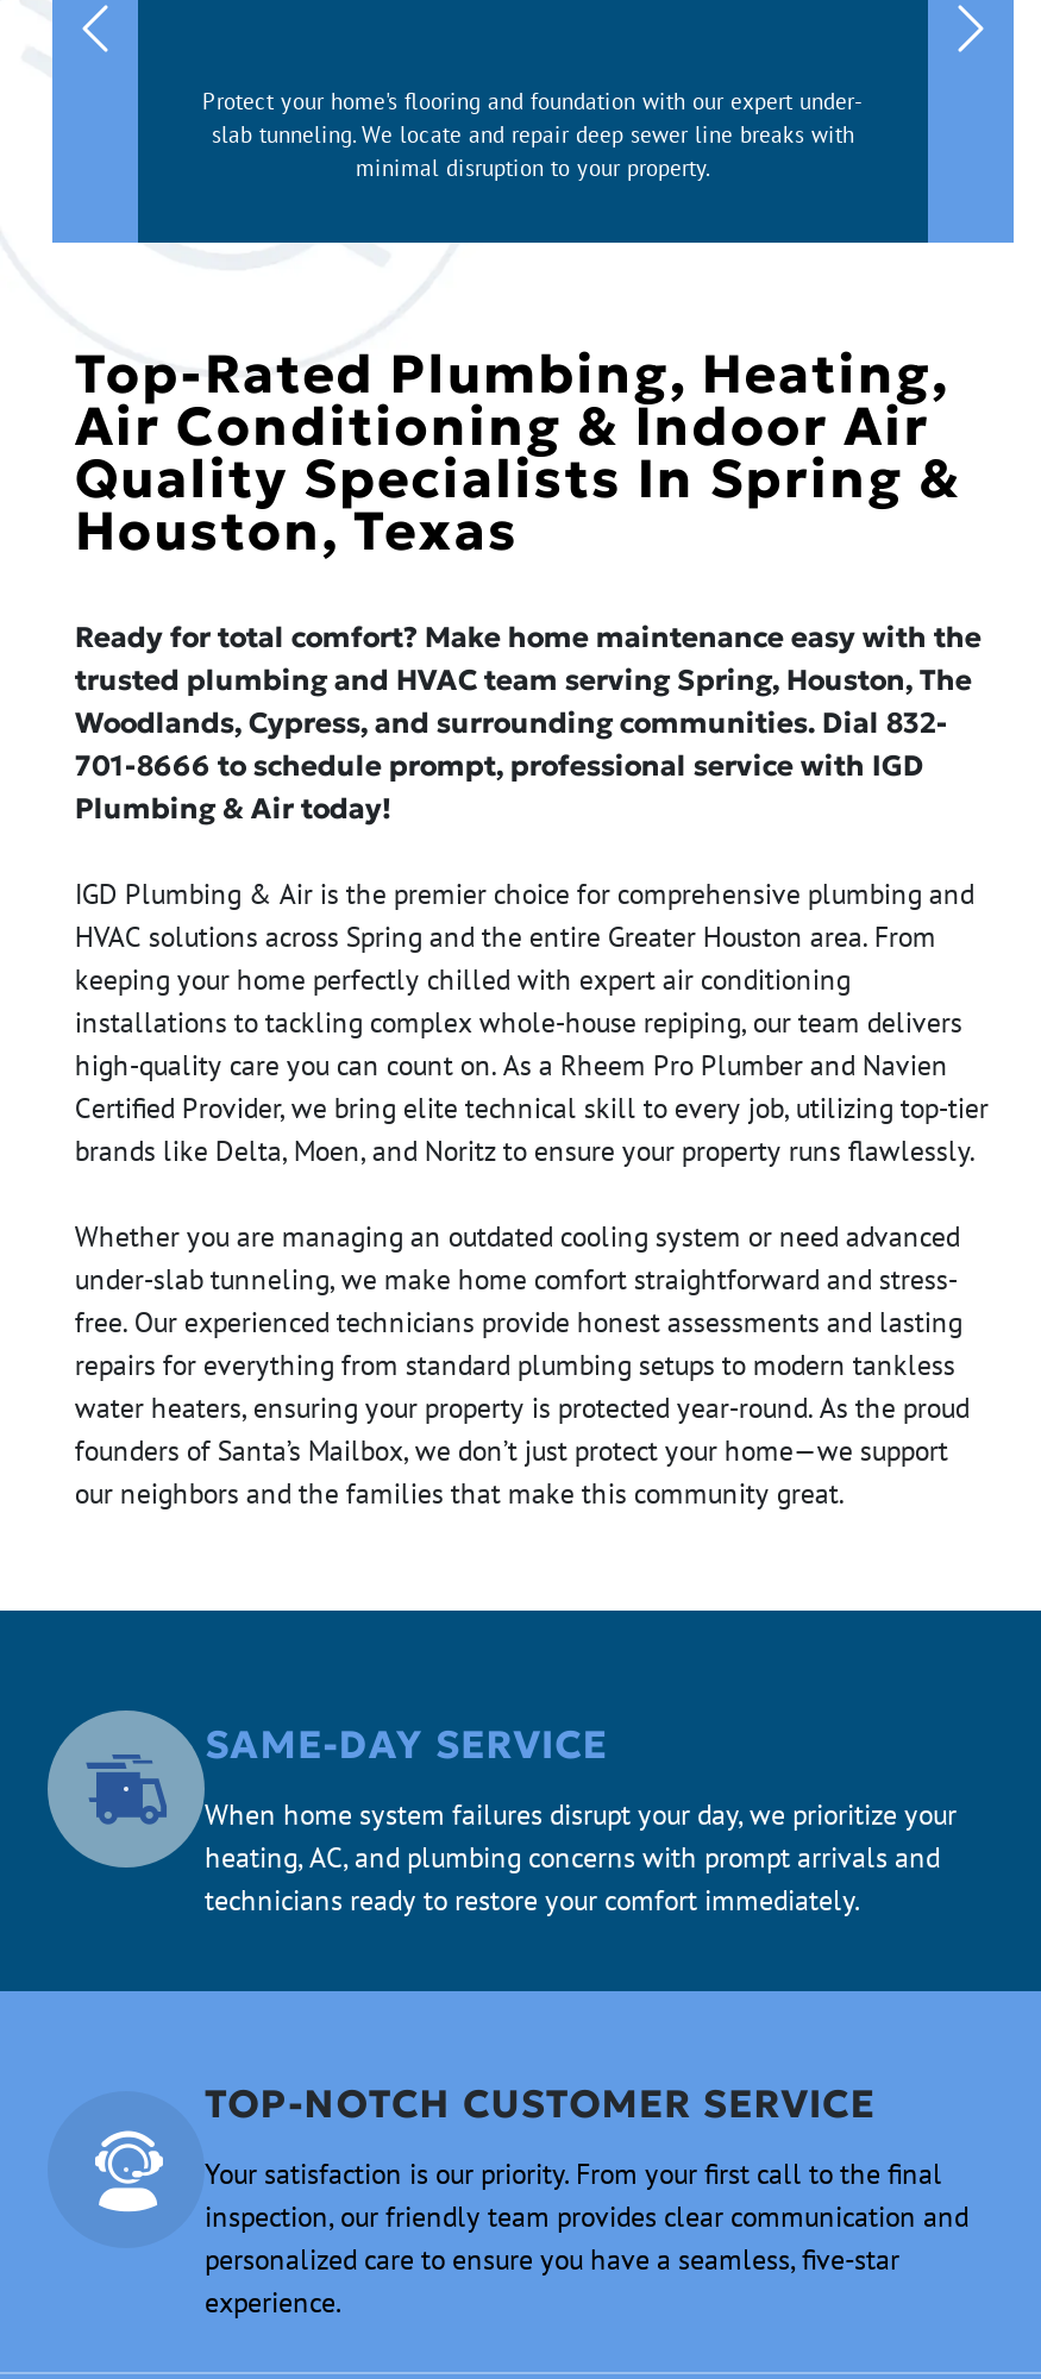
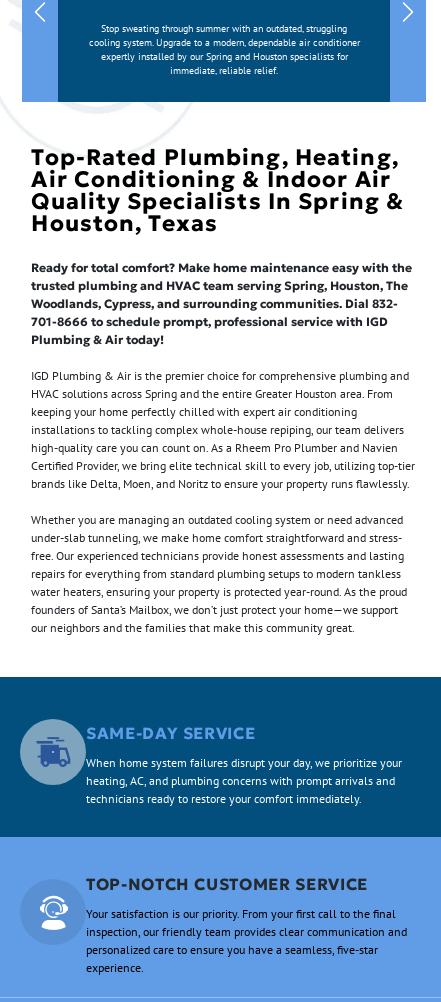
- Protect your home's flooring and foundation with our expert under-
- slab tunneling. We locate and repair deep sewer line breaks with
- minimal disruption to your property.
+ Stop sweating through summer with an outdated, struggling
+ cooling system. Upgrade to a modern, dependable air conditioner
+ expertly installed by our Spring and Houston specialists for
+ immediate, reliable relief.
